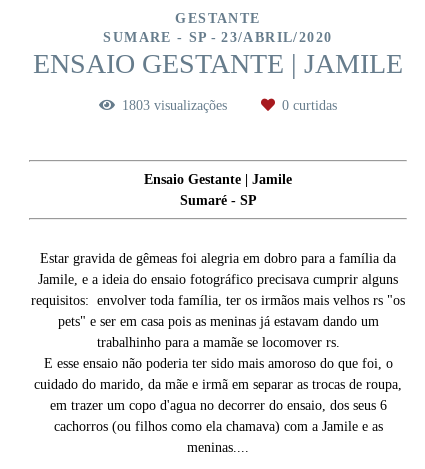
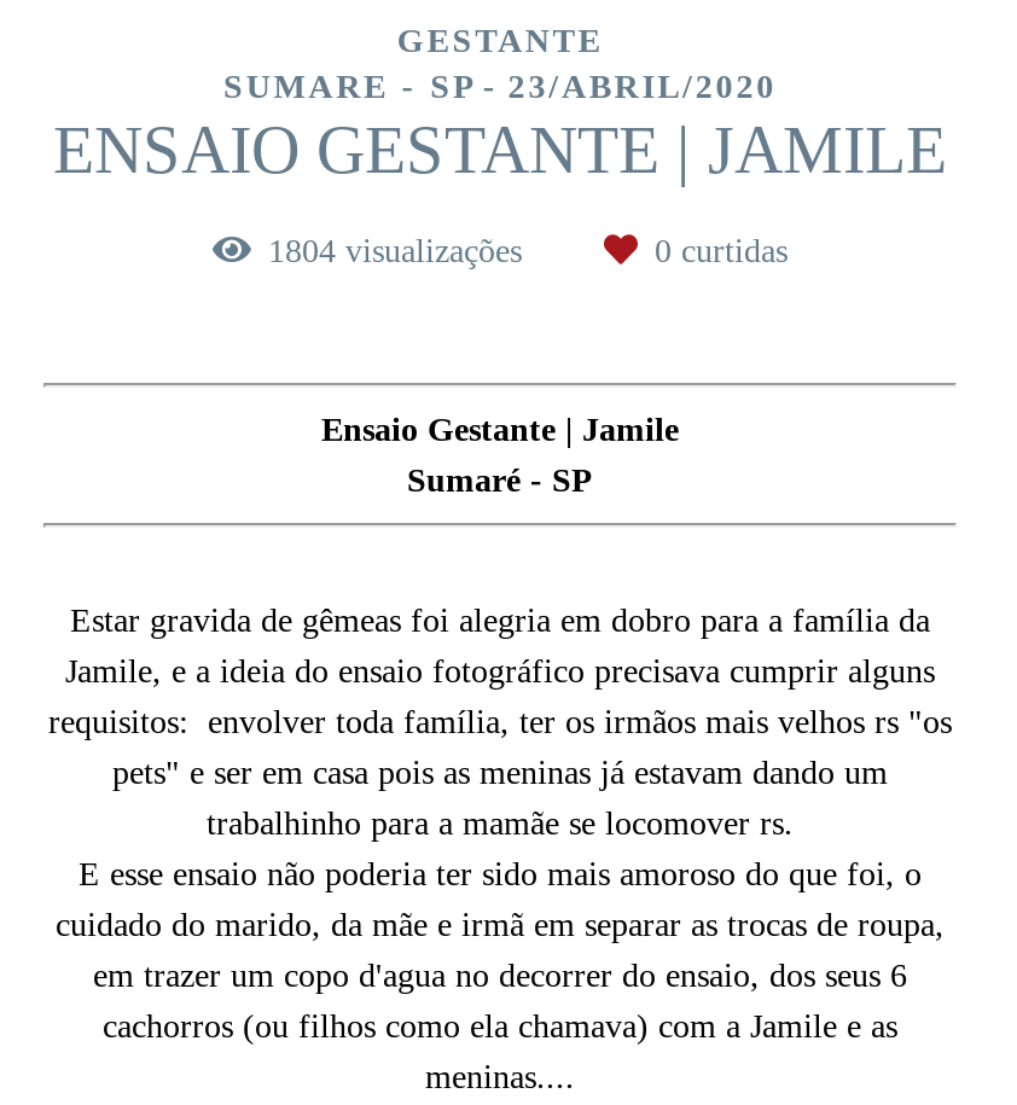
- 1803 visualizações
+ 1804 visualizações
